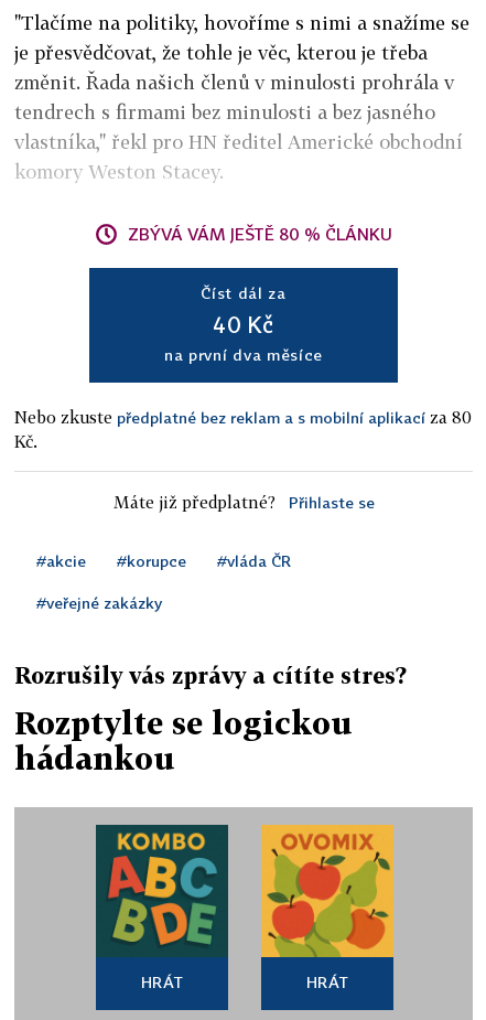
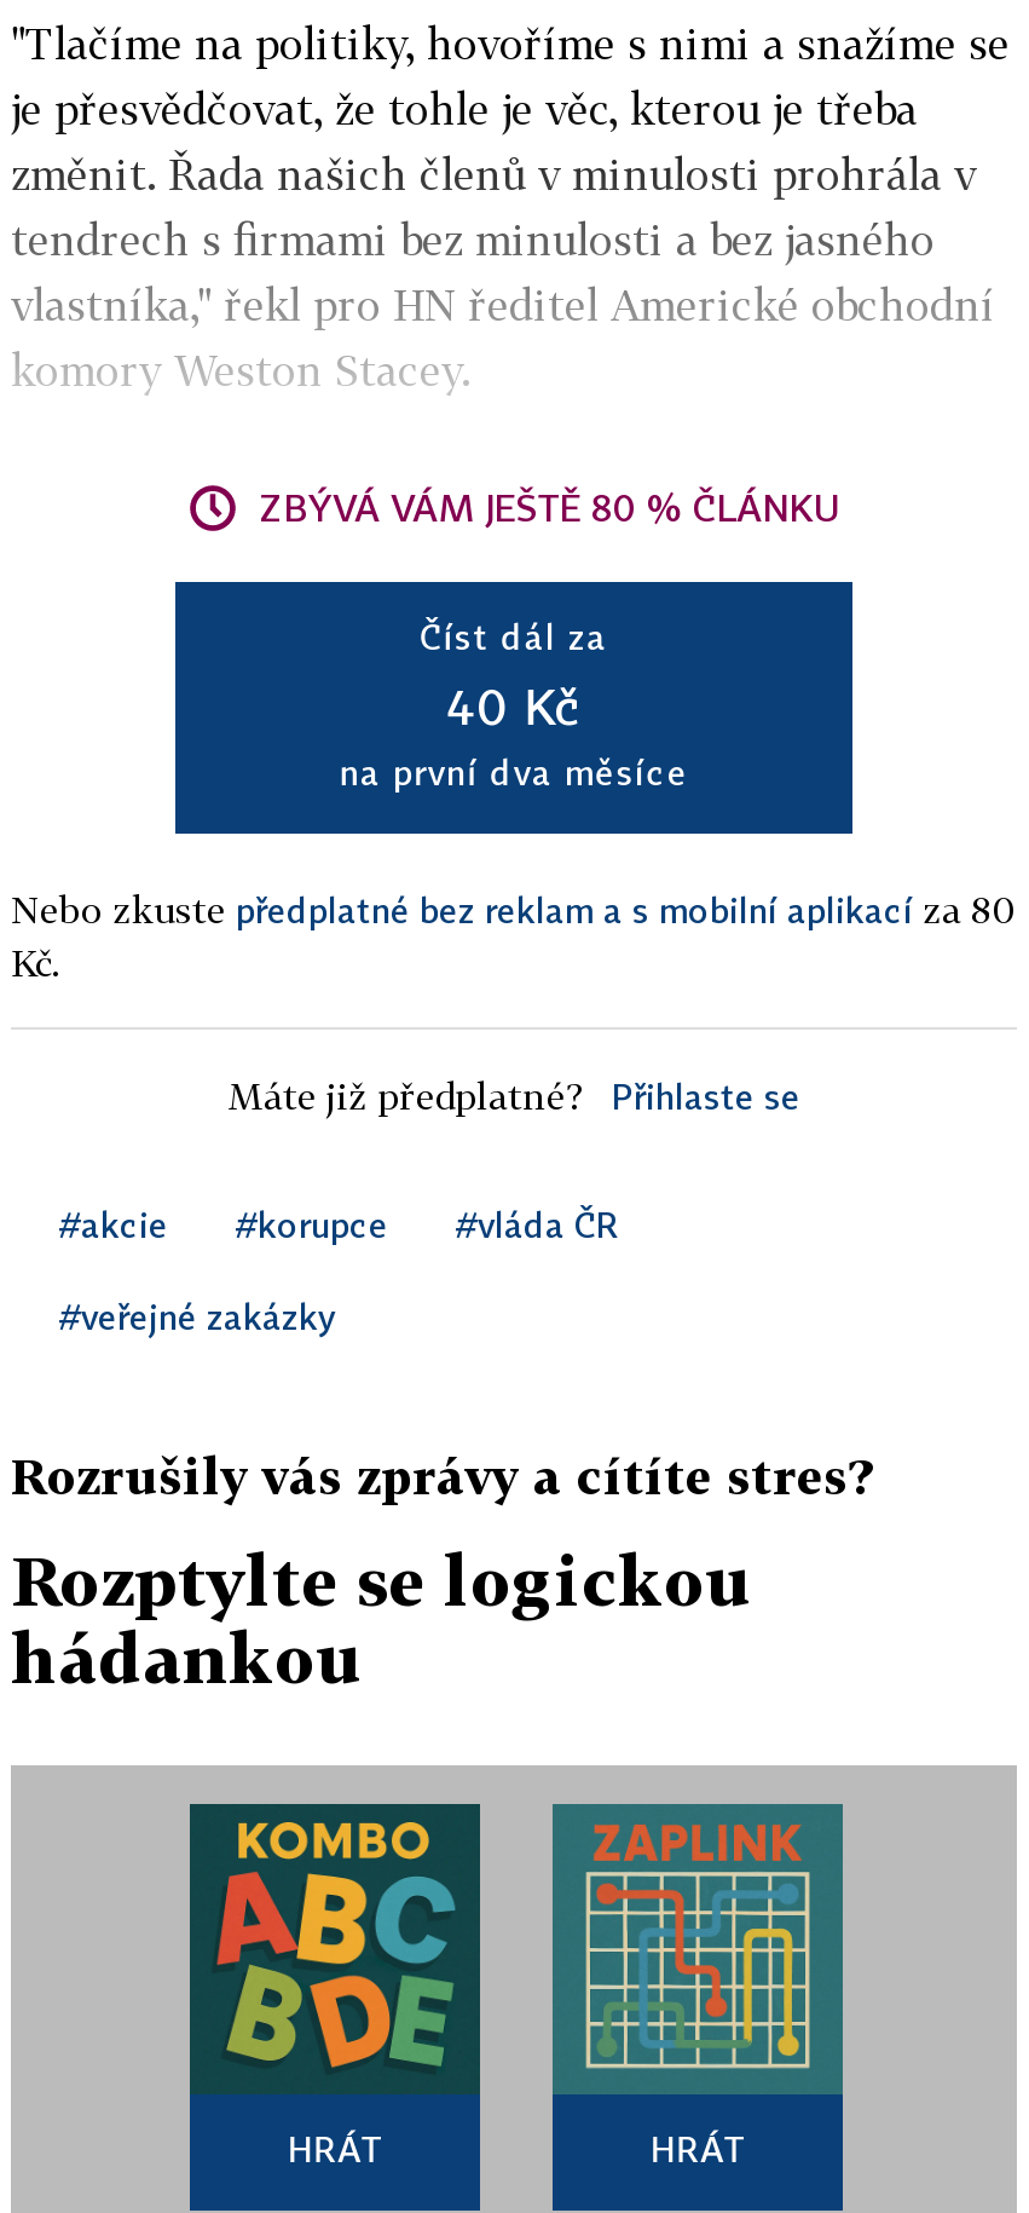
- [image]
+ [image]
